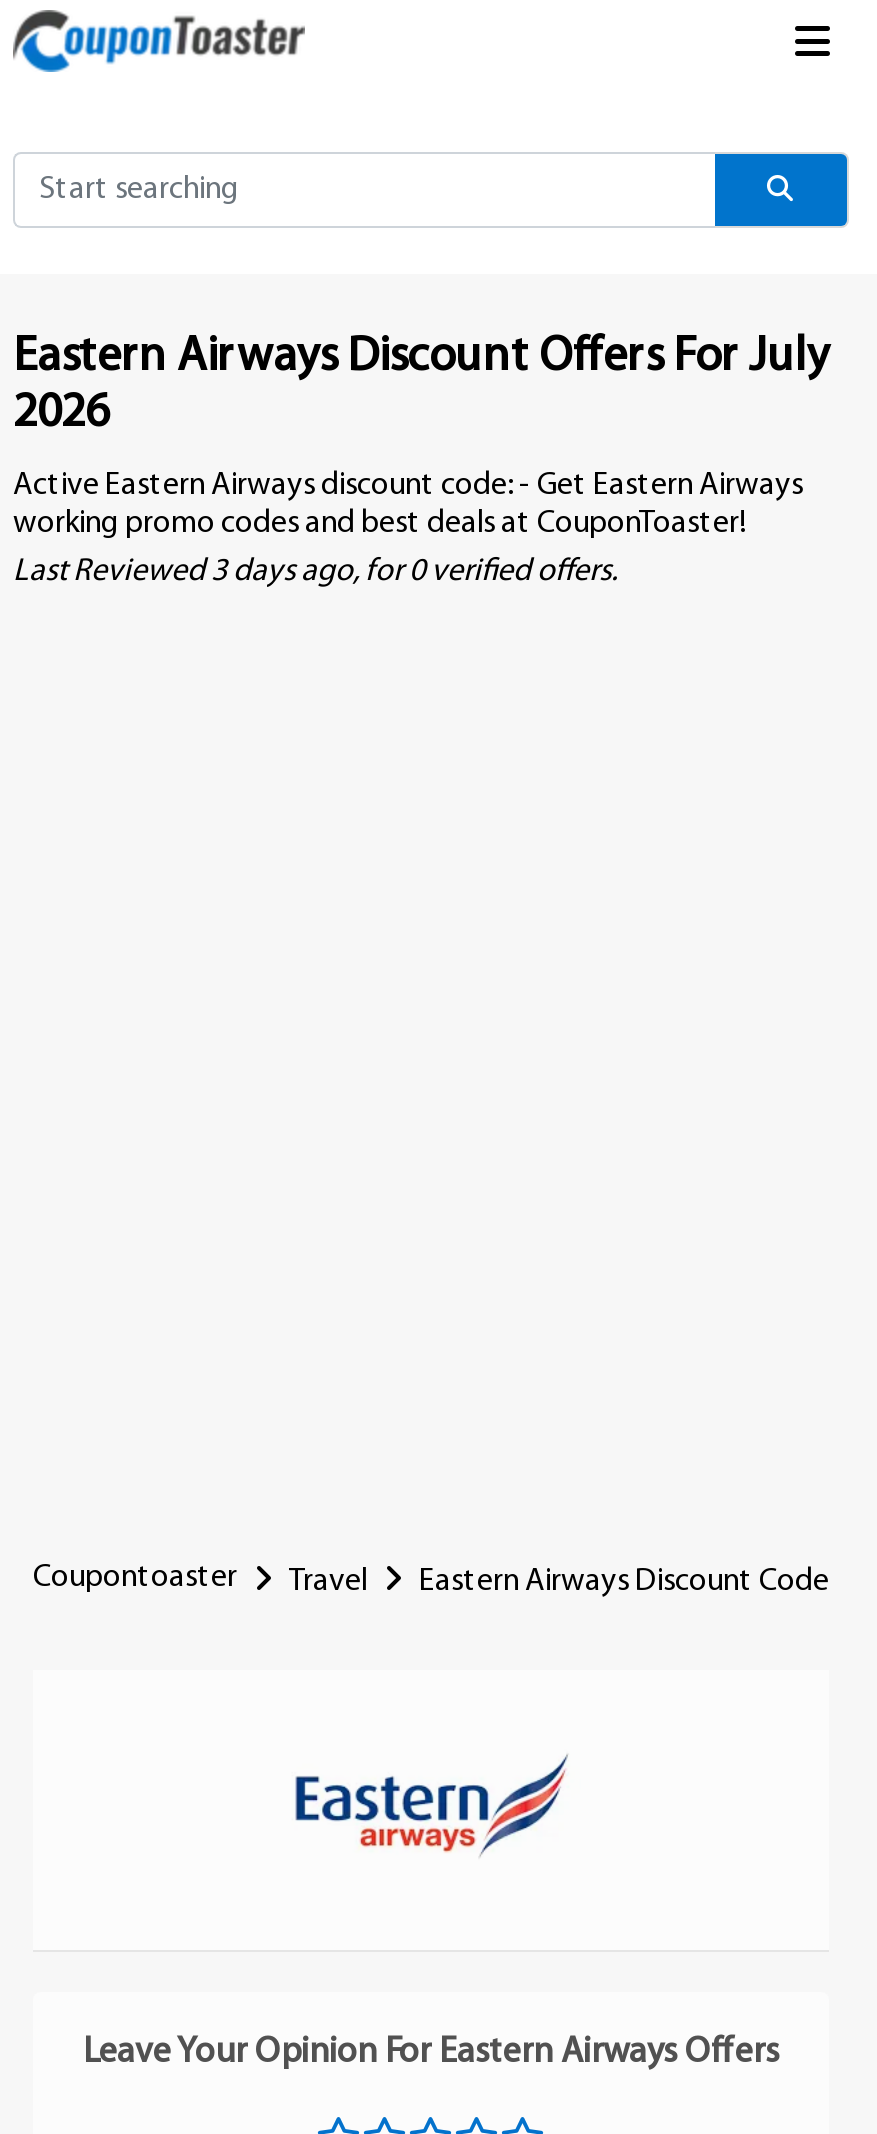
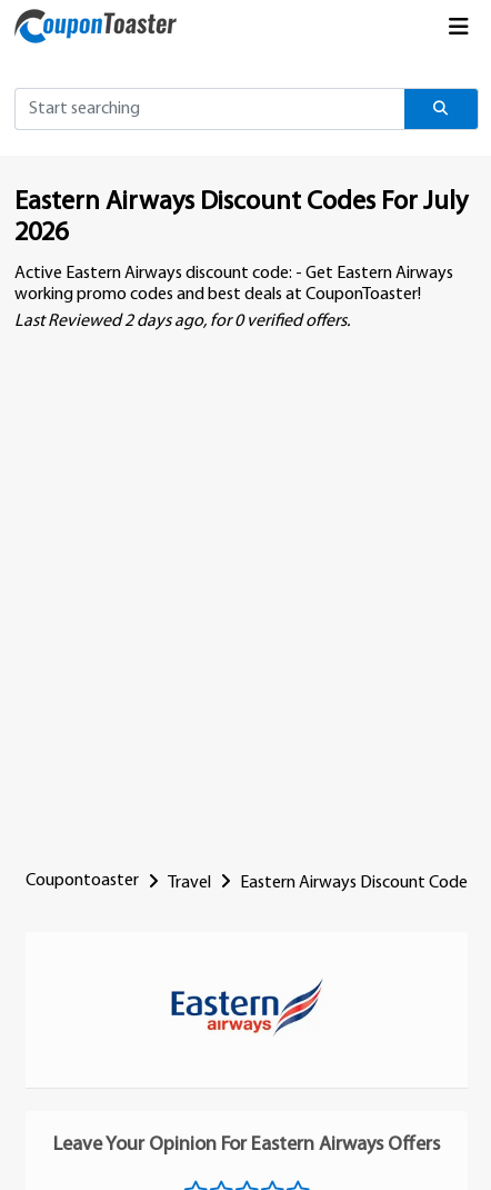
- Eastern Airways Discount Offers For July
+ Eastern Airways Discount Codes For July

- Last Reviewed 3 days ago, for 0 verified offers.
+ Last Reviewed 2 days ago, for 0 verified offers.
